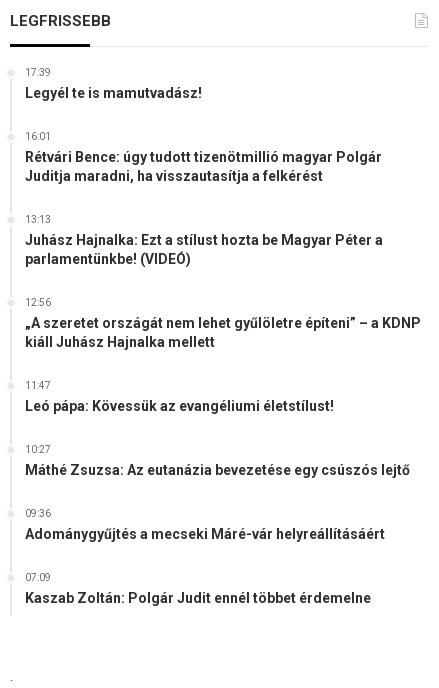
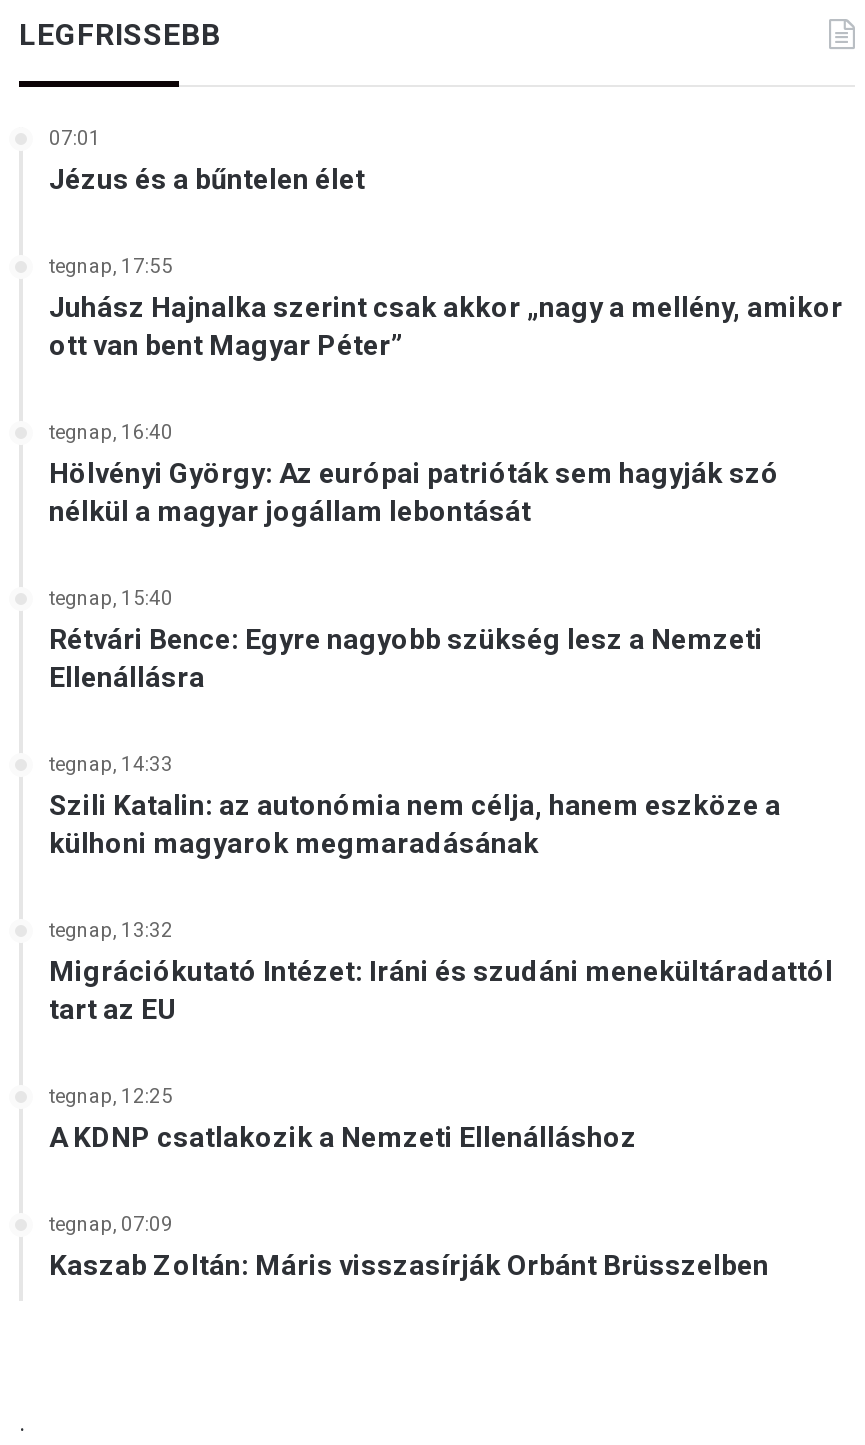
- 17:39
- Legyél te is mamutvadász!
+ 07:01
+ Jézus és a bűntelen élet

- 16:01
- Rétvári Bence: úgy tudott tizenötmillió magyar Polgár
- Juditja maradni, ha visszautasítja a felkérést
+ tegnap, 17:55
+ Juhász Hajnalka szerint csak akkor „nagy a mellény, amikor
+ ott van bent Magyar Péter”

- 13:13
- Juhász Hajnalka: Ezt a stílust hozta be Magyar Péter a
- parlamentünkbe! (VIDEÓ)
+ tegnap, 16:40
+ Hölvényi György: Az európai patrióták sem hagyják szó
+ nélkül a magyar jogállam lebontását

- 12:56
- „A szeretet országát nem lehet gyűlöletre építeni” – a KDNP
- kiáll Juhász Hajnalka mellett
+ tegnap, 15:40
+ Rétvári Bence: Egyre nagyobb szükség lesz a Nemzeti
+ Ellenállásra

- 11:47
- Leó pápa: Kövessük az evangéliumi életstílust!
+ tegnap, 14:33
+ Szili Katalin: az autonómia nem célja, hanem eszköze a
+ külhoni magyarok megmaradásának

- 10:27
- Máthé Zsuzsa: Az eutanázia bevezetése egy csúszós lejtő
+ tegnap, 13:32
+ Migrációkutató Intézet: Iráni és szudáni menekültáradattól
+ tart az EU

- 09:36
- Adománygyűjtés a mecseki Máré-vár helyreállításáért
+ tegnap, 12:25
+ A KDNP csatlakozik a Nemzeti Ellenálláshoz

- 07:09
- Kaszab Zoltán: Polgár Judit ennél többet érdemelne
+ tegnap, 07:09
+ Kaszab Zoltán: Máris visszasírják Orbánt Brüsszelben
